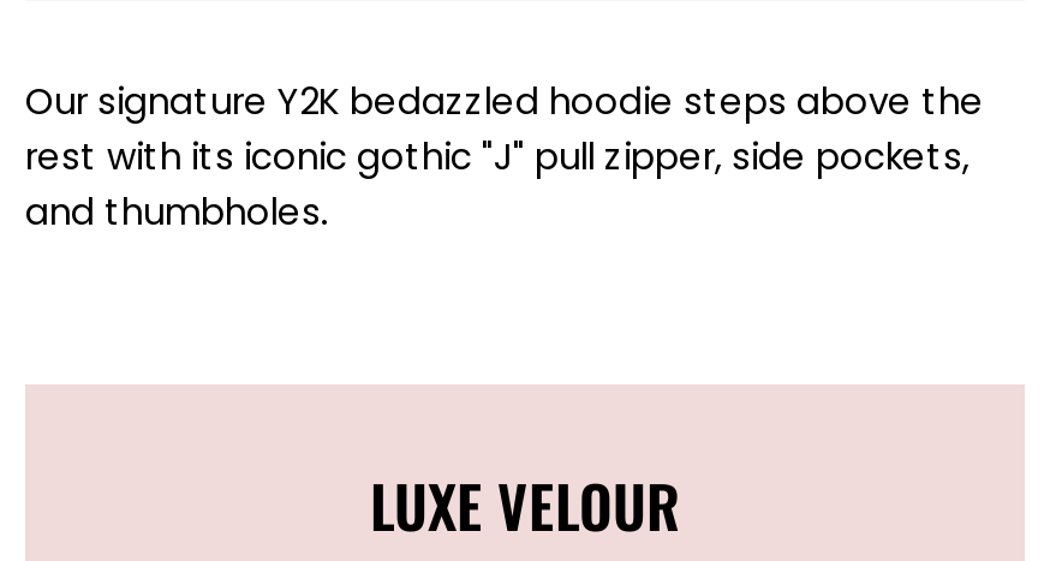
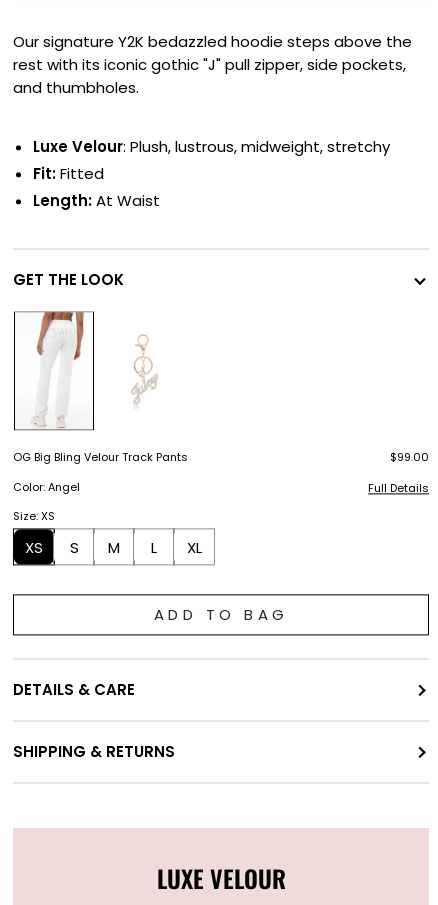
+ GET THE LOOK

+ [image]
+ OG Big Bling Velour Track Pants
+ $99.00
+ Color: Angel
+ Full Details
+ Size: XS
+ XS
+ S
+ M
+ L
+ XL
+ ADD TO BAG

+ DETAILS & CARE
+ SHIPPING & RETURNS

+ Luxe Velour: Plush, lustrous, midweight, stretchy
+ Fit: Fitted
+ Length: At Waist
